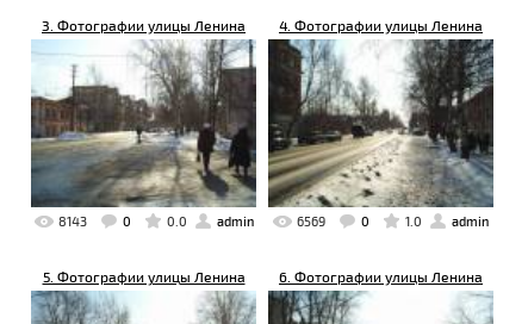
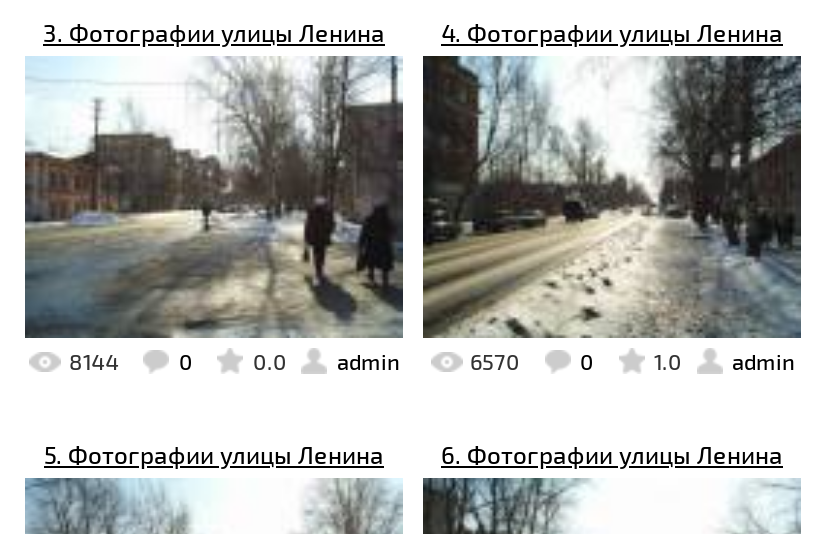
- 8143
+ 8144

- 6569
+ 6570
